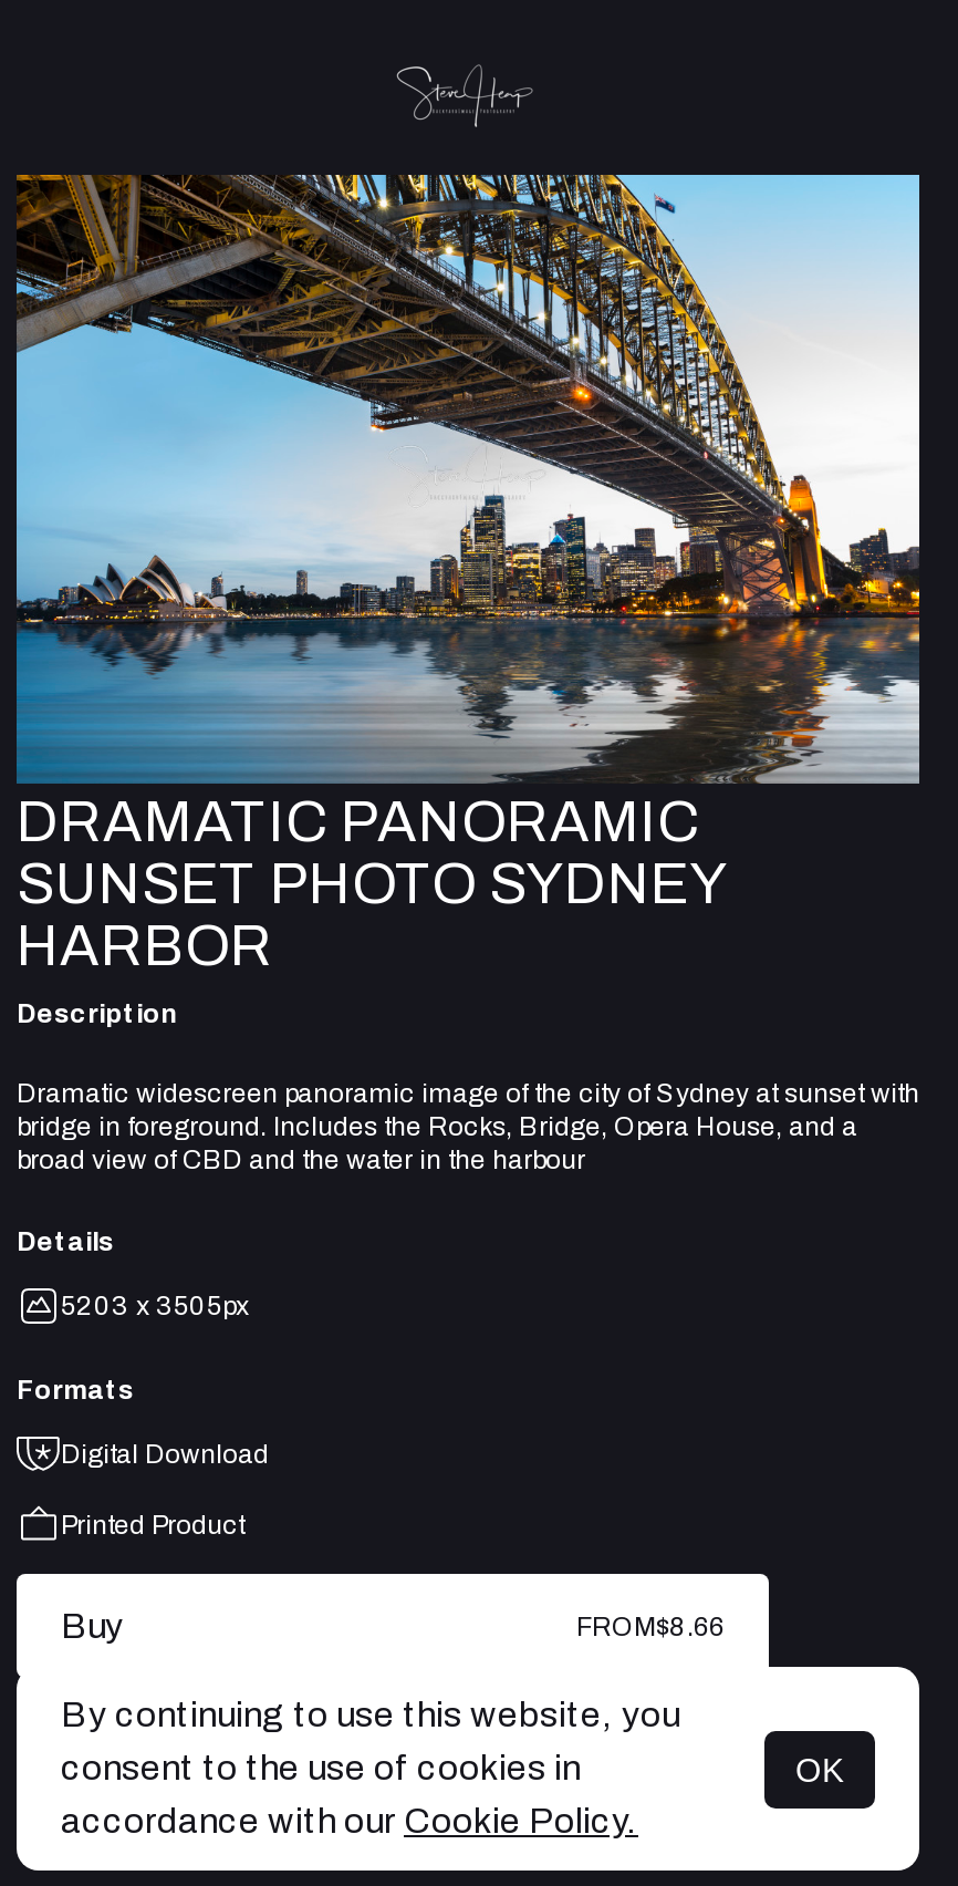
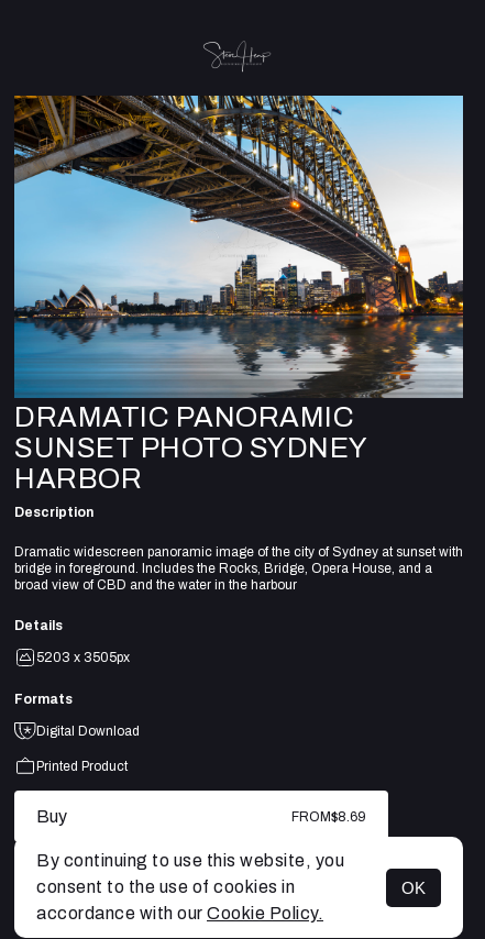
- FROM$8.66
+ FROM$8.69
